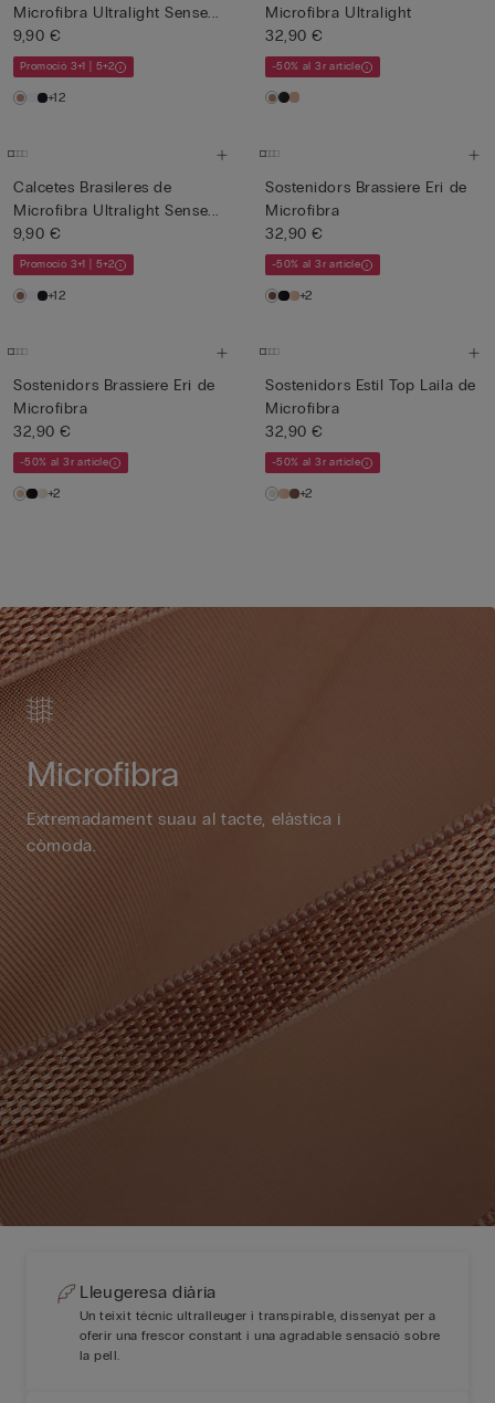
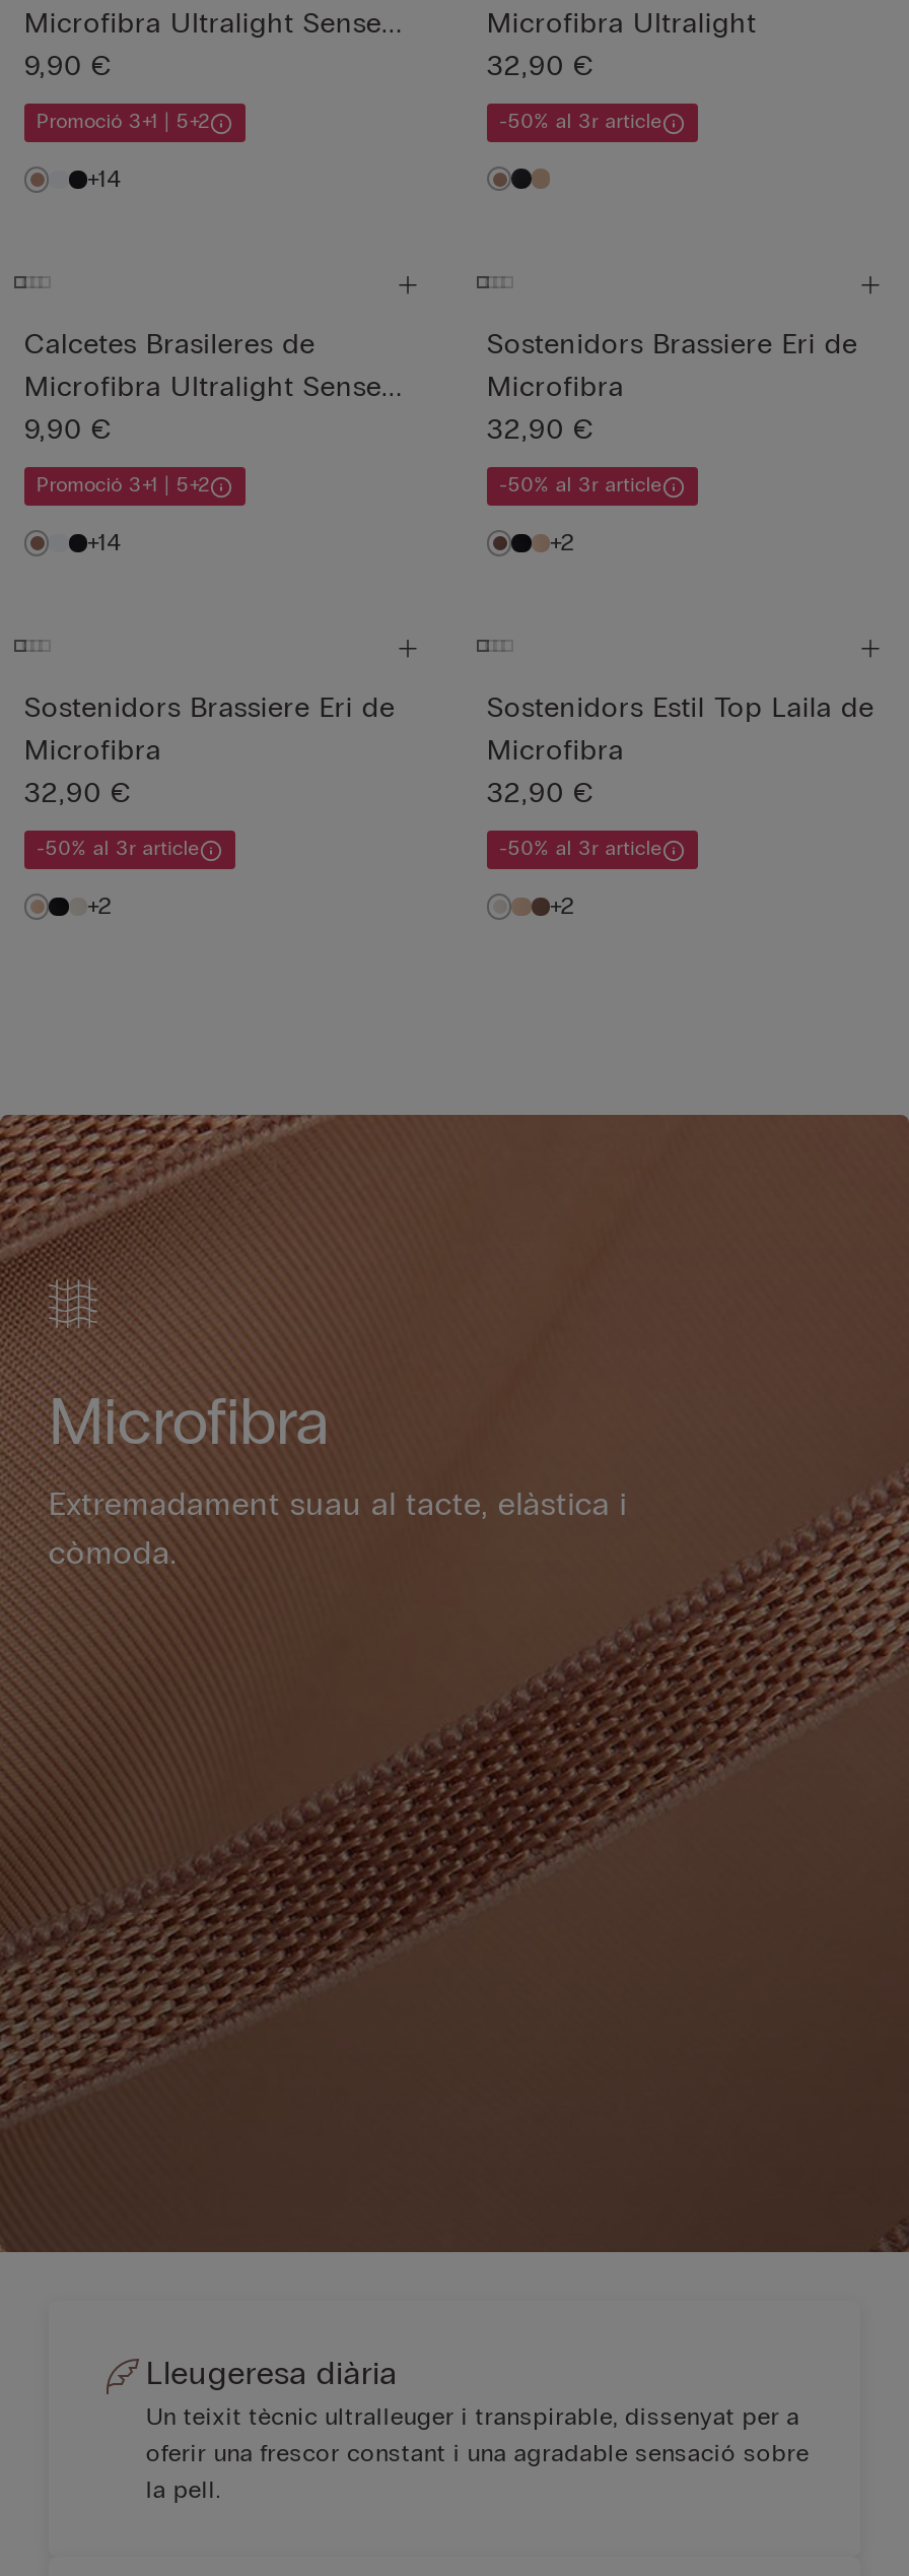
- +12
+ +14

- +12
+ +14
